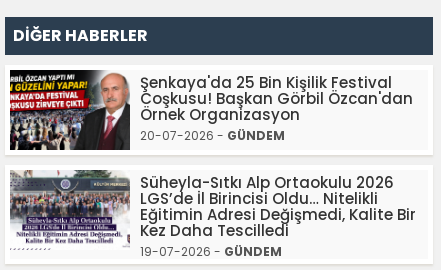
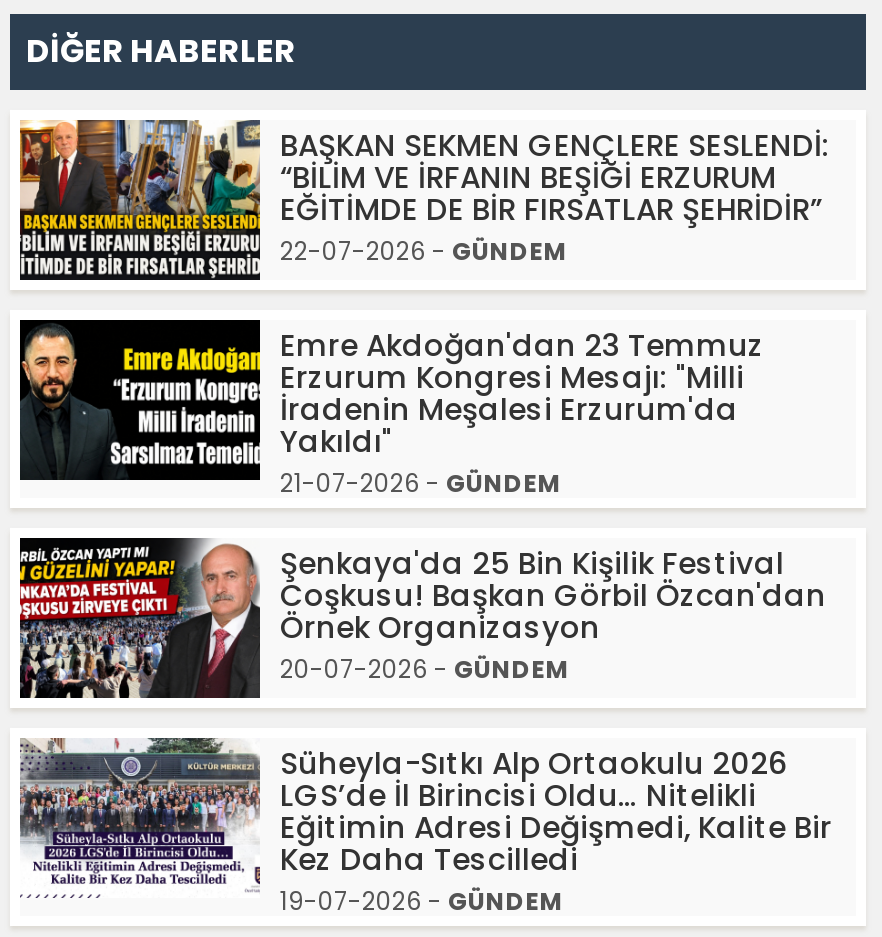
+ [image]
+ BAŞKAN SEKMEN GENÇLERE SESLENDİ:
+ “BİLİM VE İRFANIN BEŞİĞİ ERZURUM
+ EĞİTİMDE DE BİR FIRSATLAR ŞEHRİDİR”
+ 22-07-2026 - GÜNDEM
+ Emre Akdoğan'dan 23 Temmuz
+ Erzurum Kongresi Mesajı: "Milli
+ İradenin Meşalesi Erzurum'da
+ Yakıldı"
+ 21-07-2026 - GÜNDEM

+ [image]
